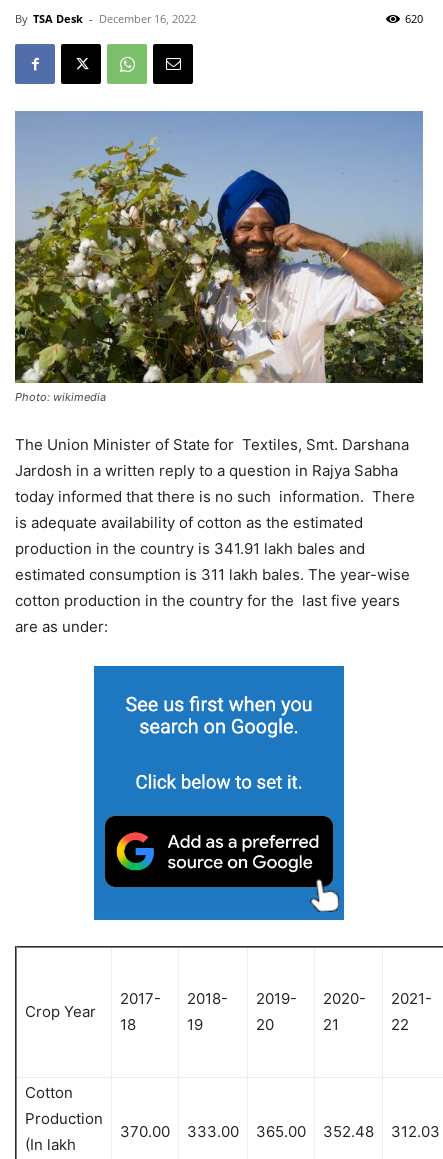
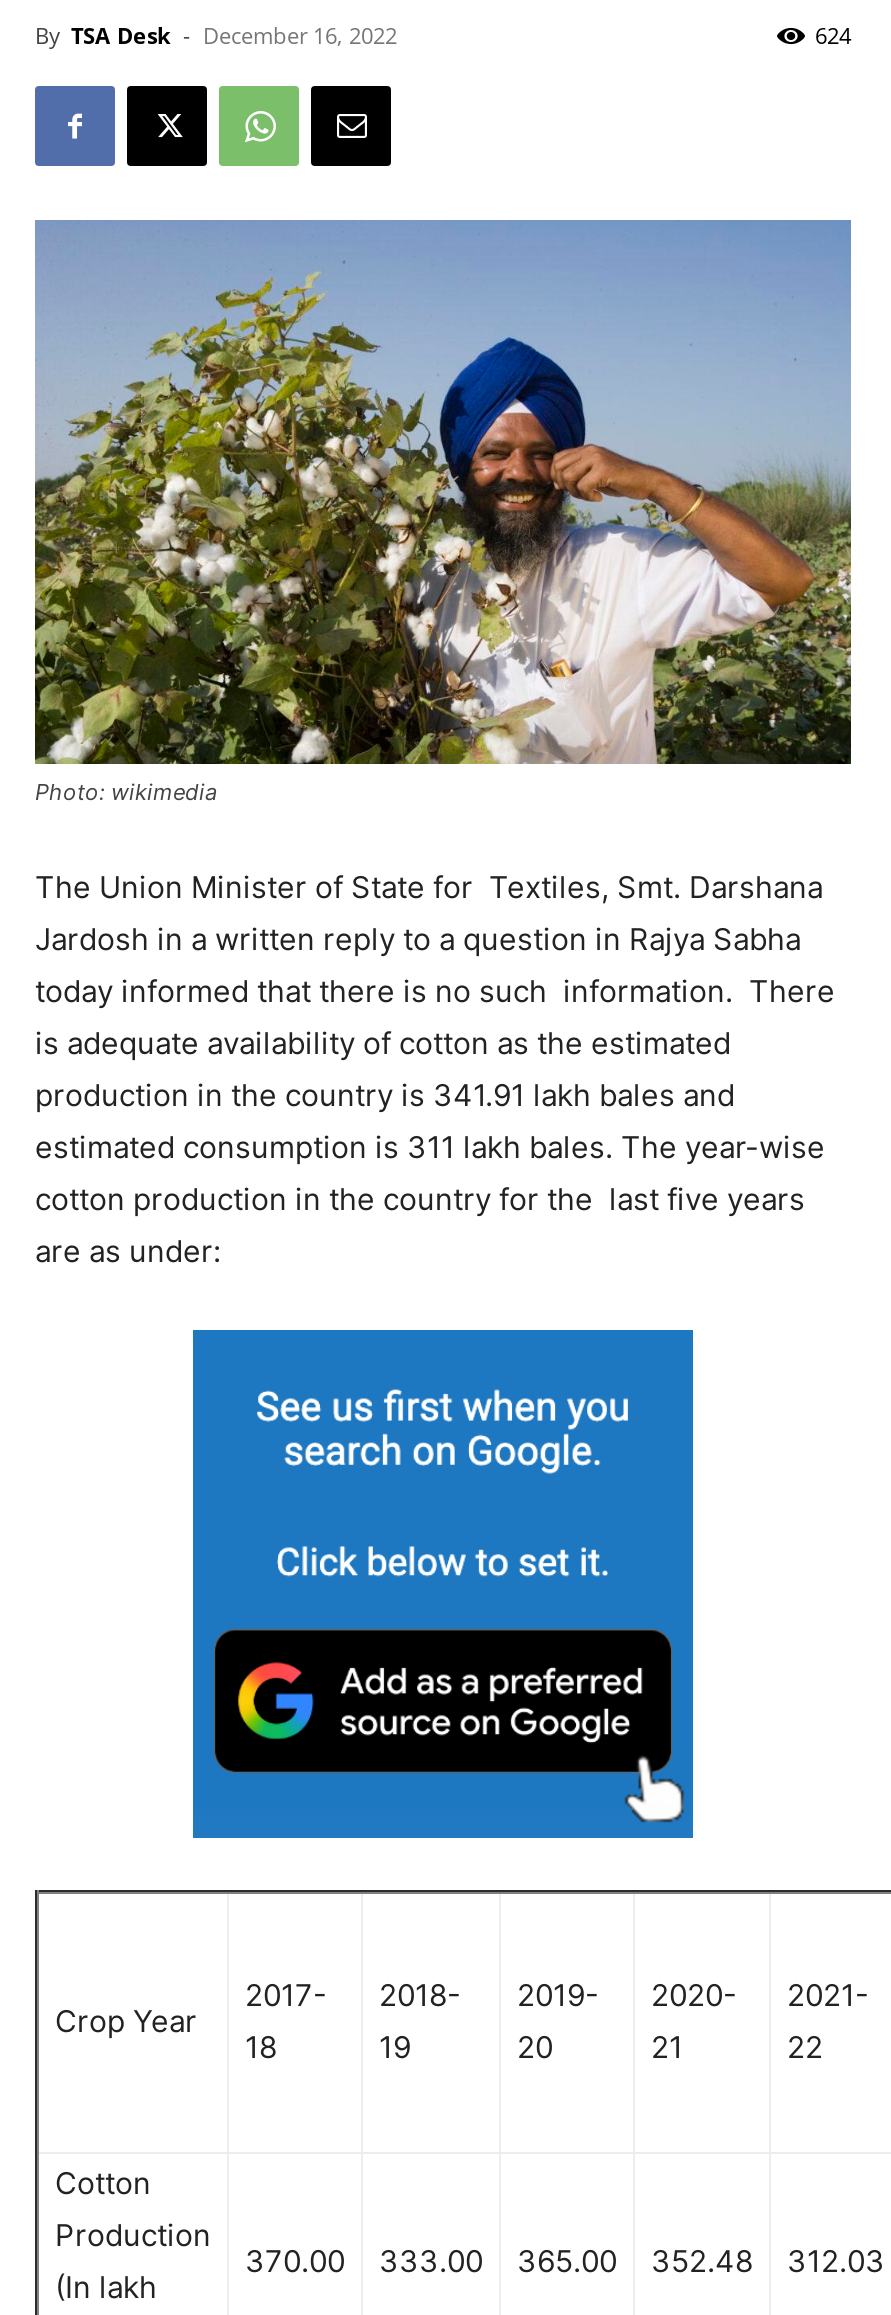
- 620
+ 624
